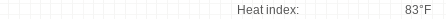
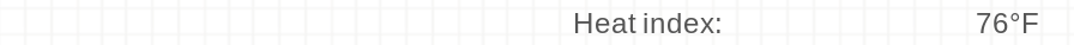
- 83°F
+ 76°F
